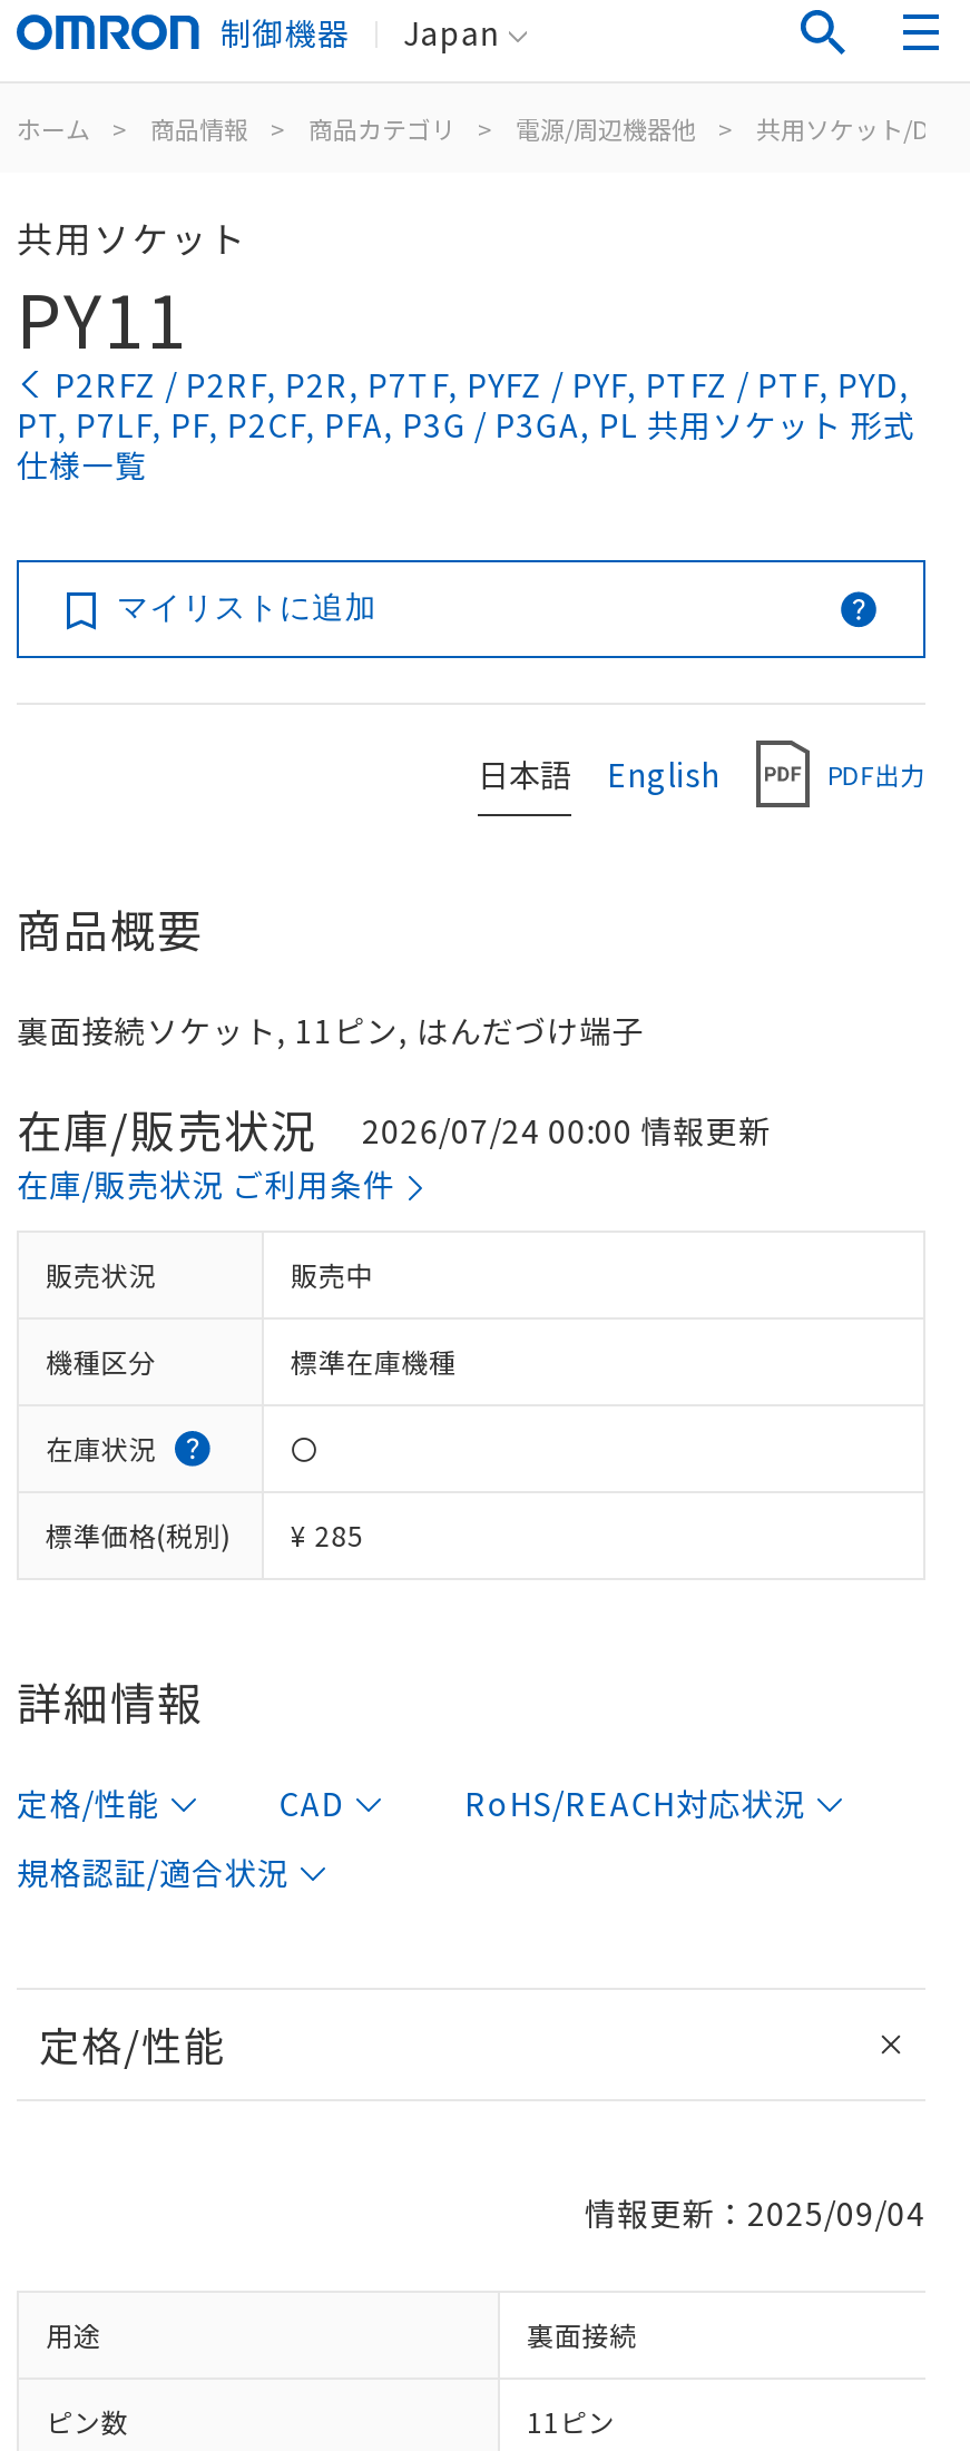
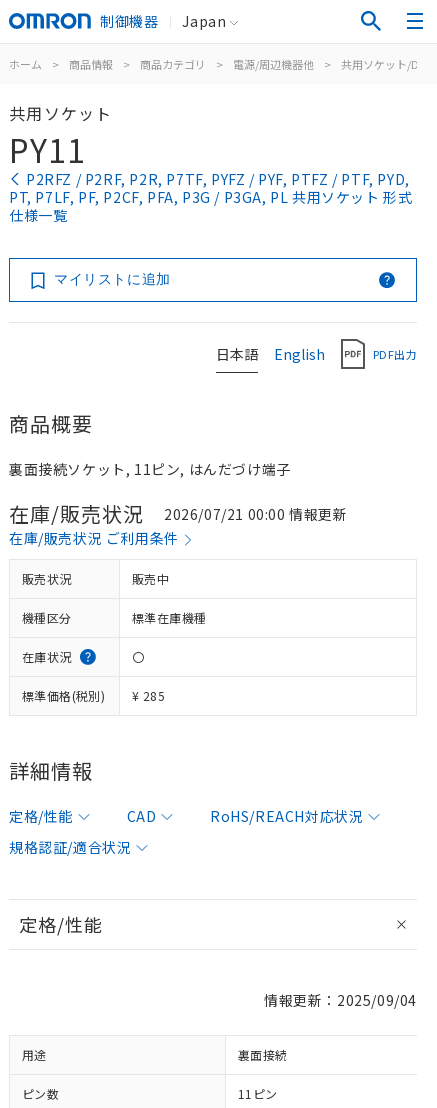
- 在庫/販売状況 2026/07/24 00:00 情報更新
+ 在庫/販売状況 2026/07/21 00:00 情報更新
